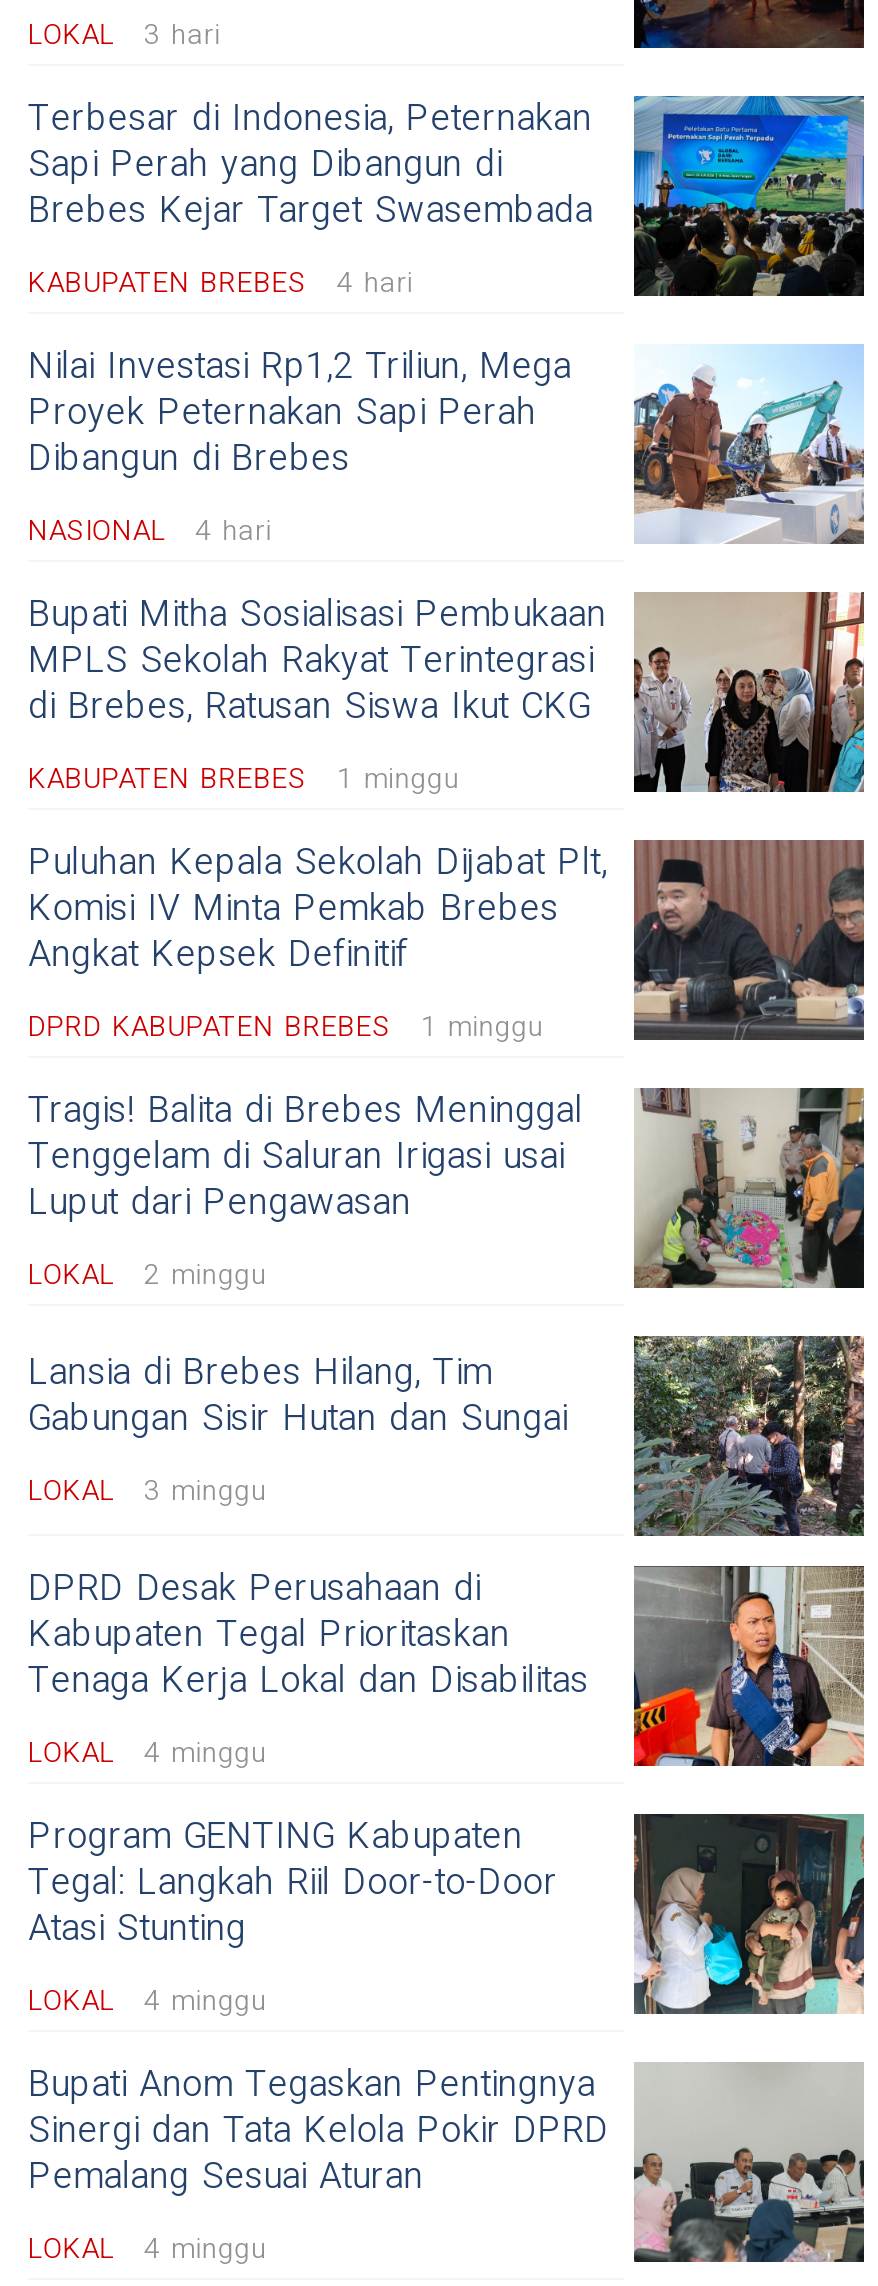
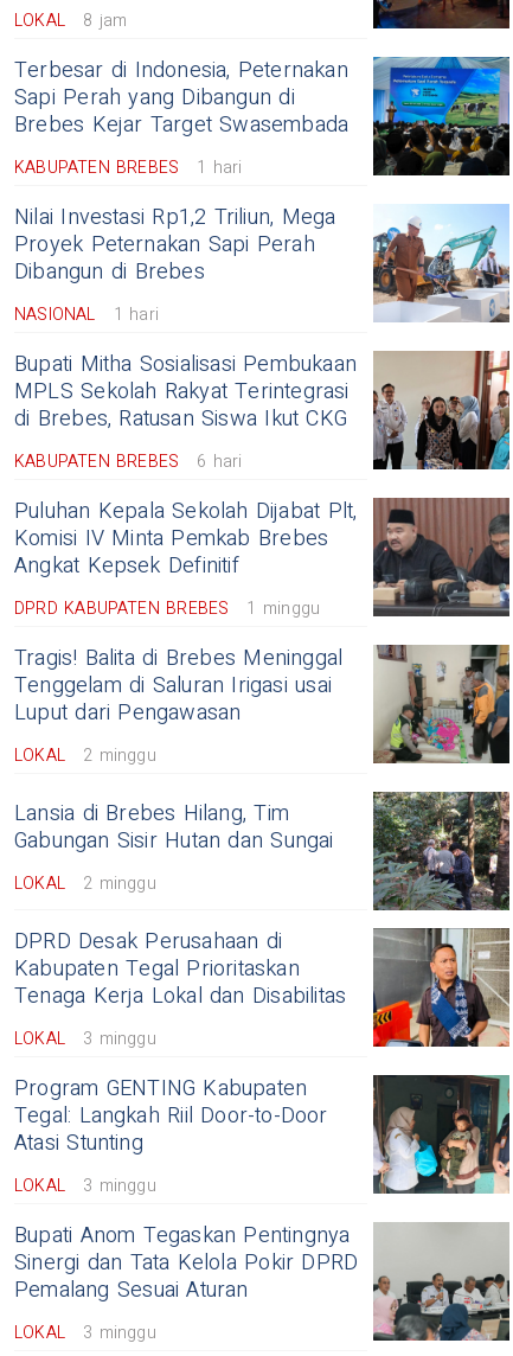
- LOKAL 3 hari
+ LOKAL 8 jam

- KABUPATEN BREBES 4 hari
+ KABUPATEN BREBES 1 hari

- NASIONAL 4 hari
+ NASIONAL 1 hari

- KABUPATEN BREBES 1 minggu
+ KABUPATEN BREBES 6 hari

- LOKAL 3 minggu
+ LOKAL 2 minggu

- LOKAL 4 minggu
+ LOKAL 3 minggu

- LOKAL 4 minggu
+ LOKAL 3 minggu

- LOKAL 4 minggu
+ LOKAL 3 minggu
